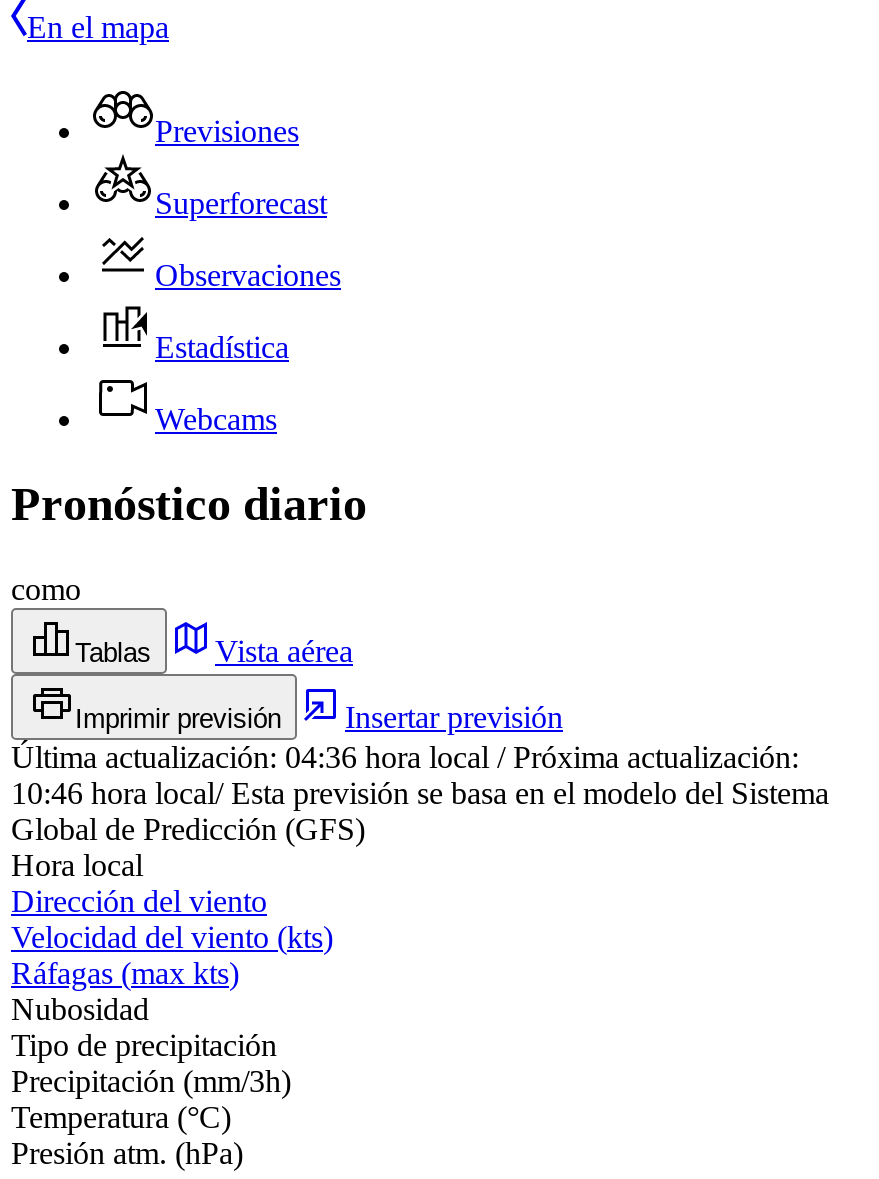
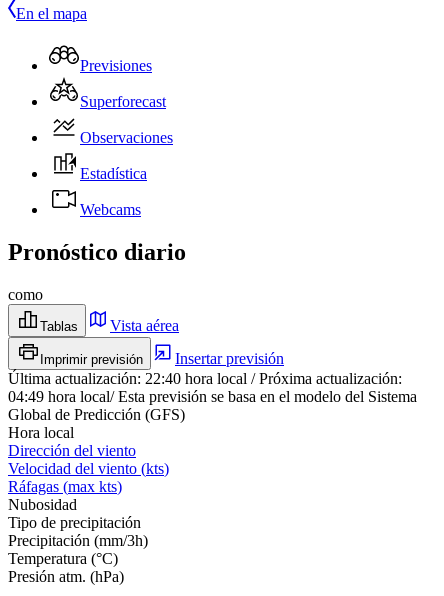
- Última actualización:04:36 hora local / Próxima actualización:
+ Última actualización:22:40 hora local / Próxima actualización:

- 10:46 hora local/ Esta previsión se basa en el modelo del Sistema
+ 04:49 hora local/ Esta previsión se basa en el modelo del Sistema
